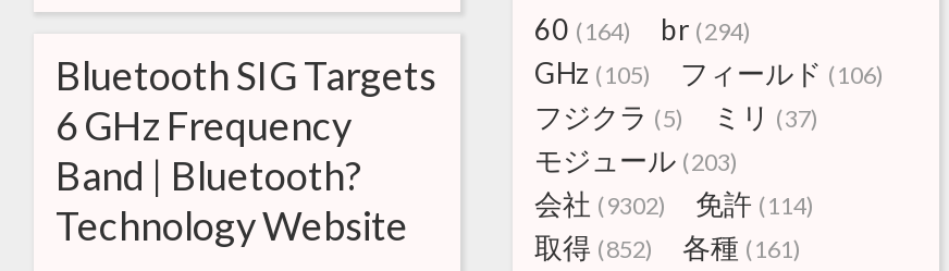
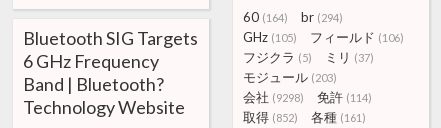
- 会社 (9302) 免許 (114)
+ 会社 (9298) 免許 (114)
